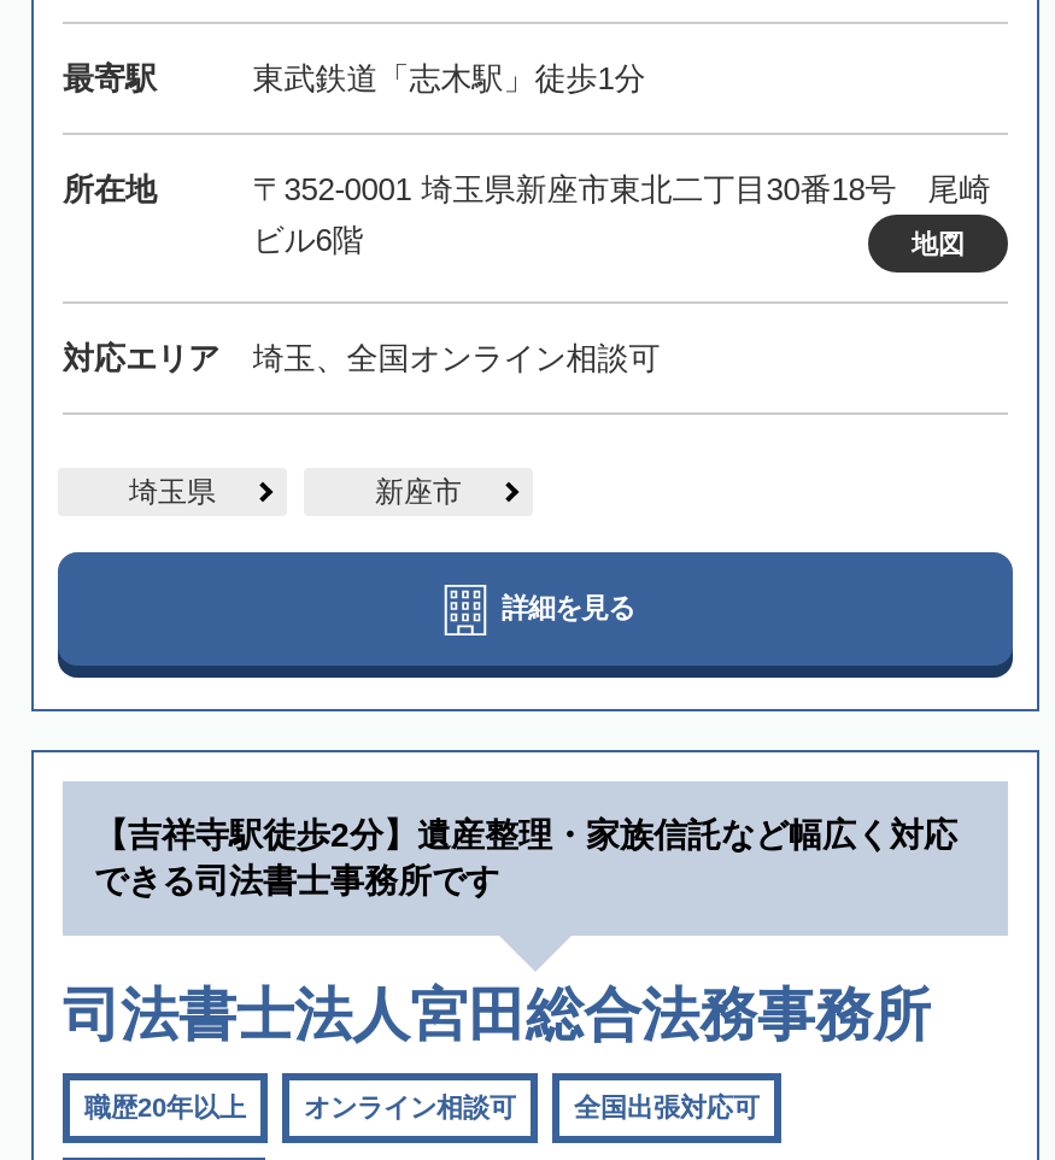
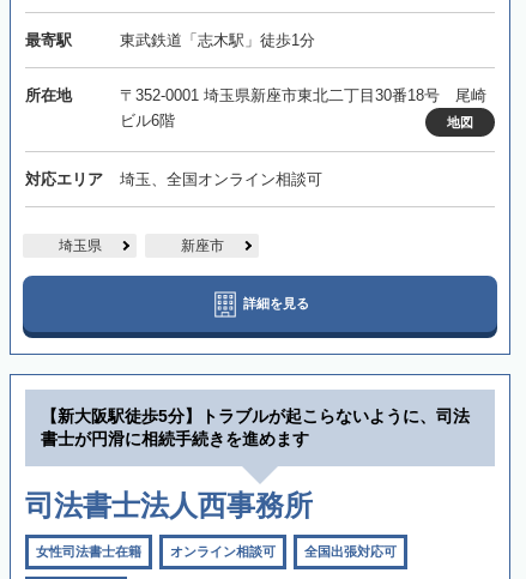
- 【吉祥寺駅徒歩2分】遺産整理・家族信託など幅広く対応
- できる司法書士事務所です
+ 【新大阪駅徒歩5分】トラブルが起こらないように、司法
+ 書士が円滑に相続手続きを進めます

- 司法書士法人宮田総合法務事務所
+ 司法書士法人西事務所

- 職歴20年以上
+ 女性司法書士在籍
